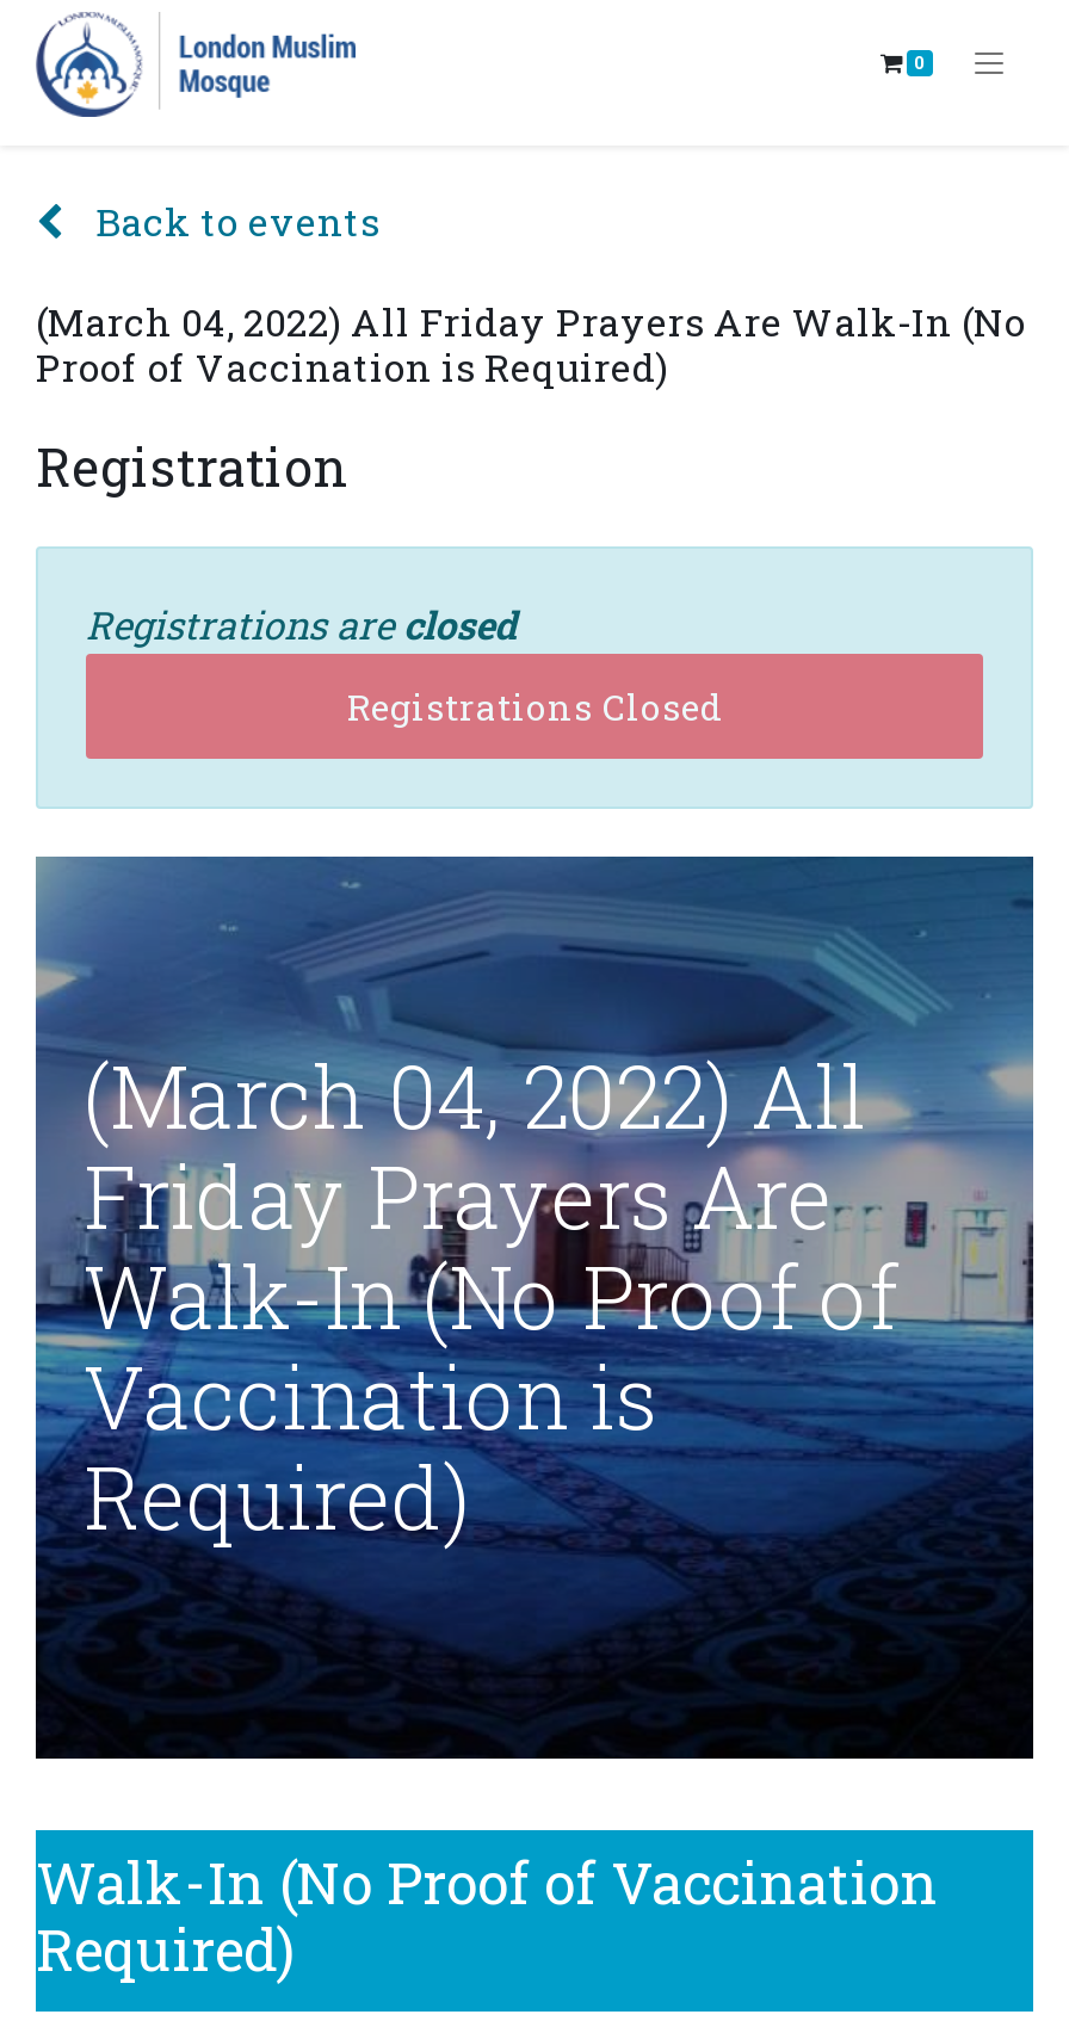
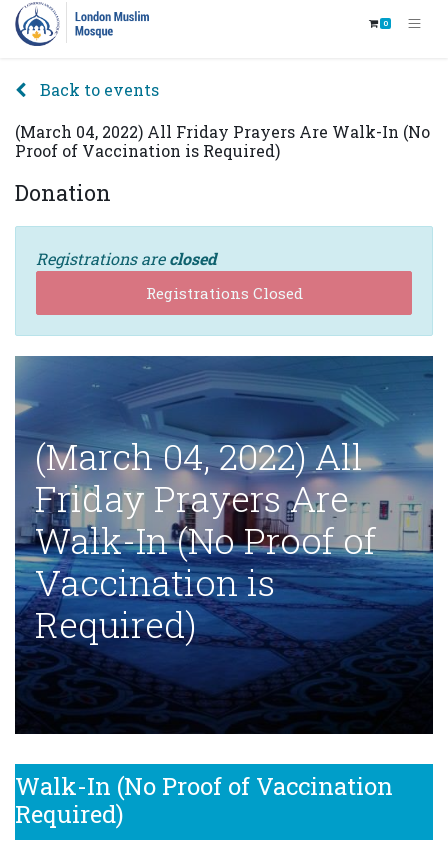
- Registration
+ Donation
